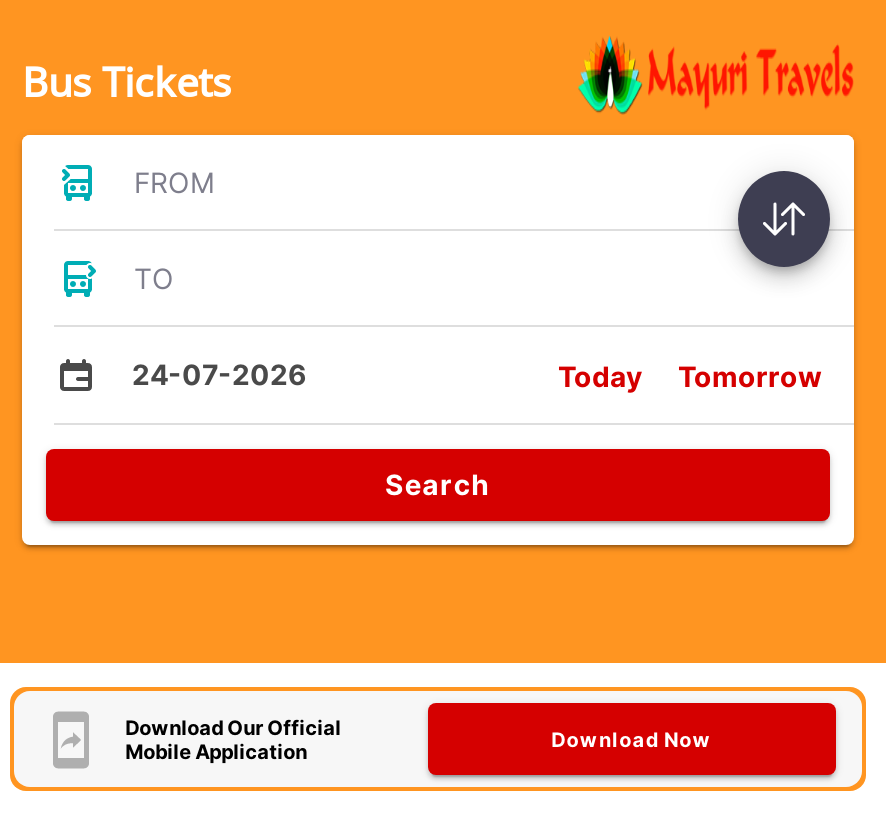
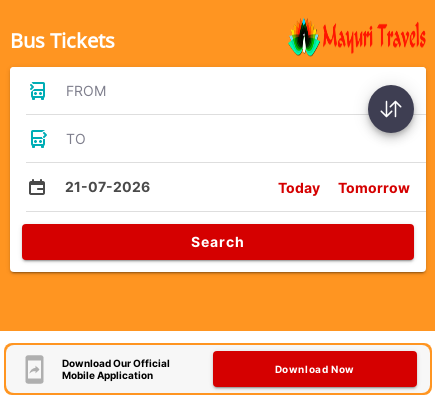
- 24-07-2026
+ 21-07-2026
